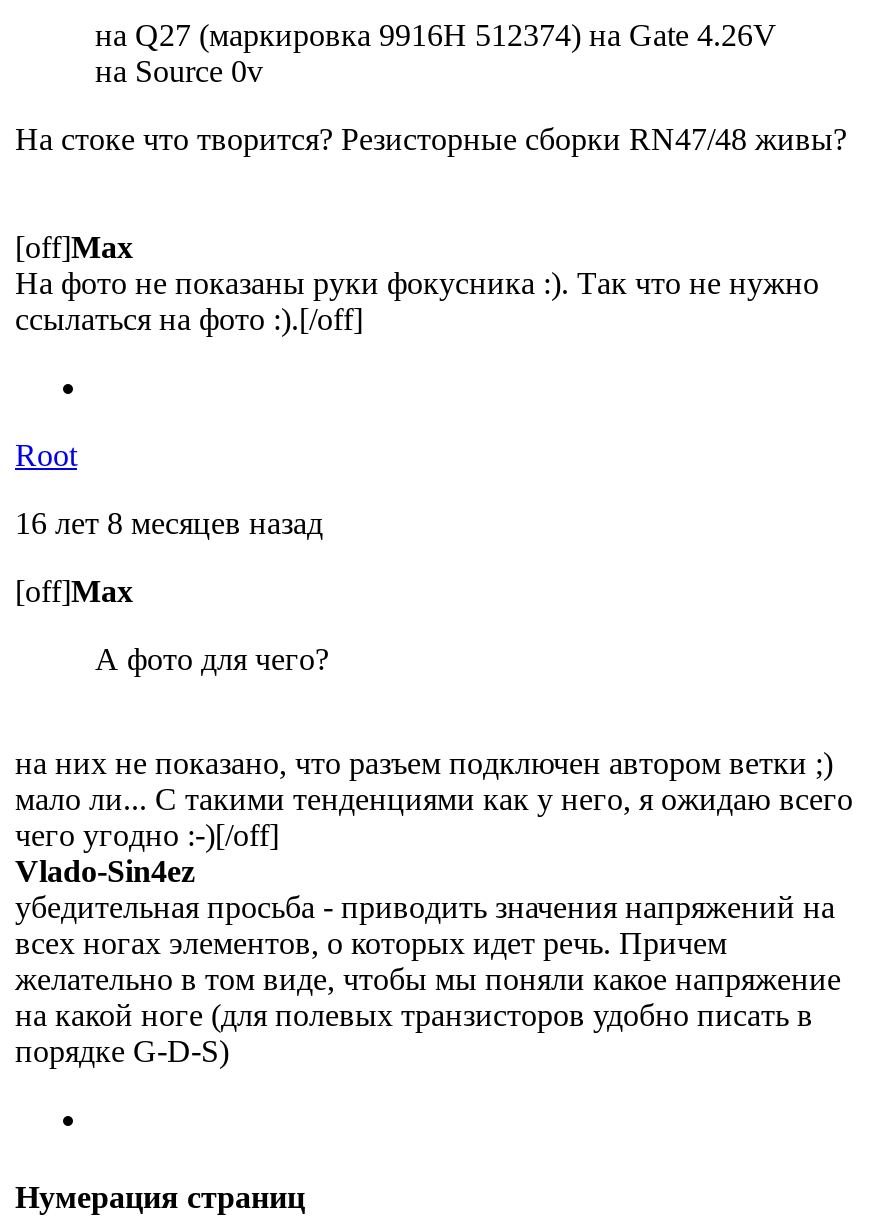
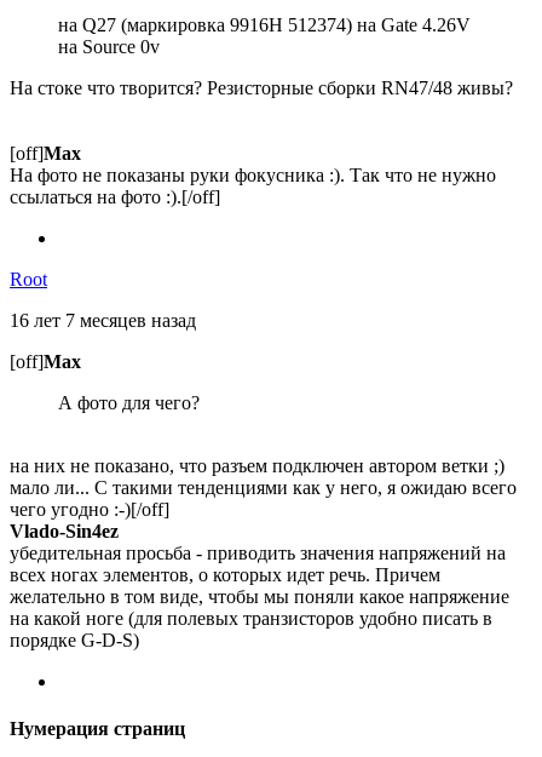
- 16 лет 8 месяцев назад
+ 16 лет 7 месяцев назад
